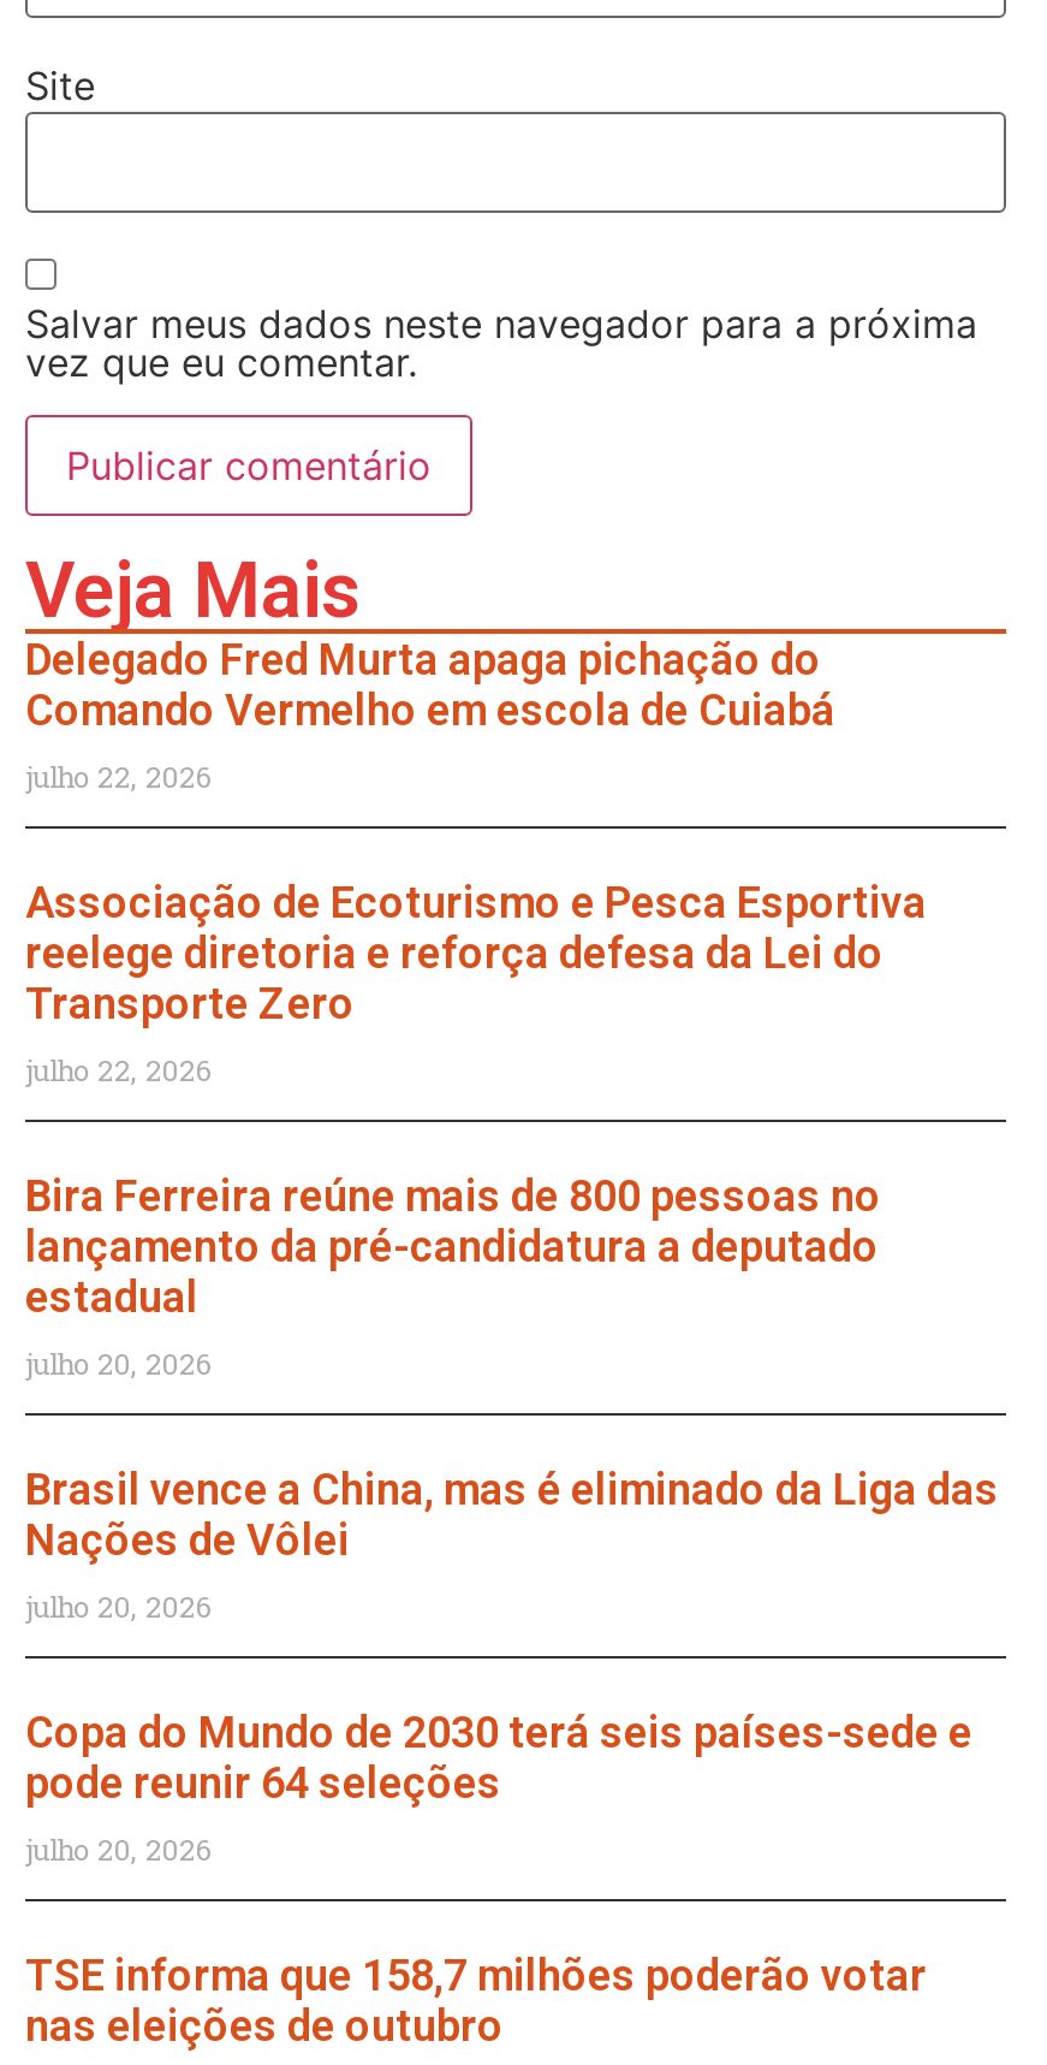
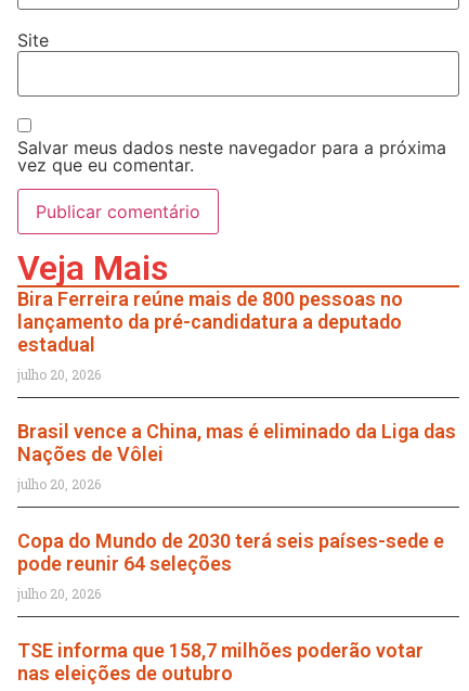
- Delegado Fred Murta apaga pichação do
- Comando Vermelho em escola de Cuiabá
- julho 22, 2026
- Associação de Ecoturismo e Pesca Esportiva
- reelege diretoria e reforça defesa da Lei do
- Transporte Zero
- julho 22, 2026
